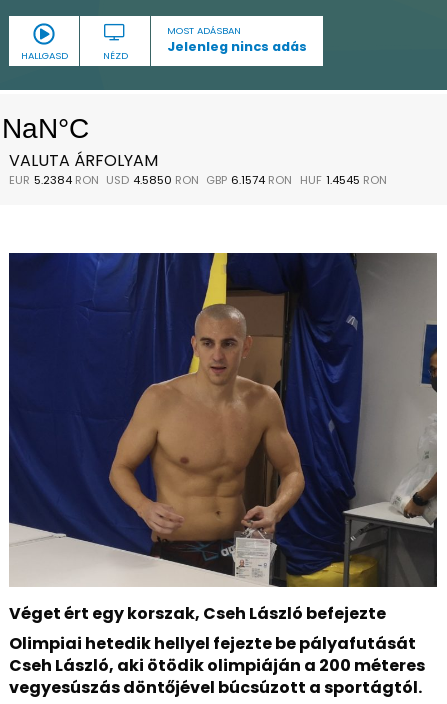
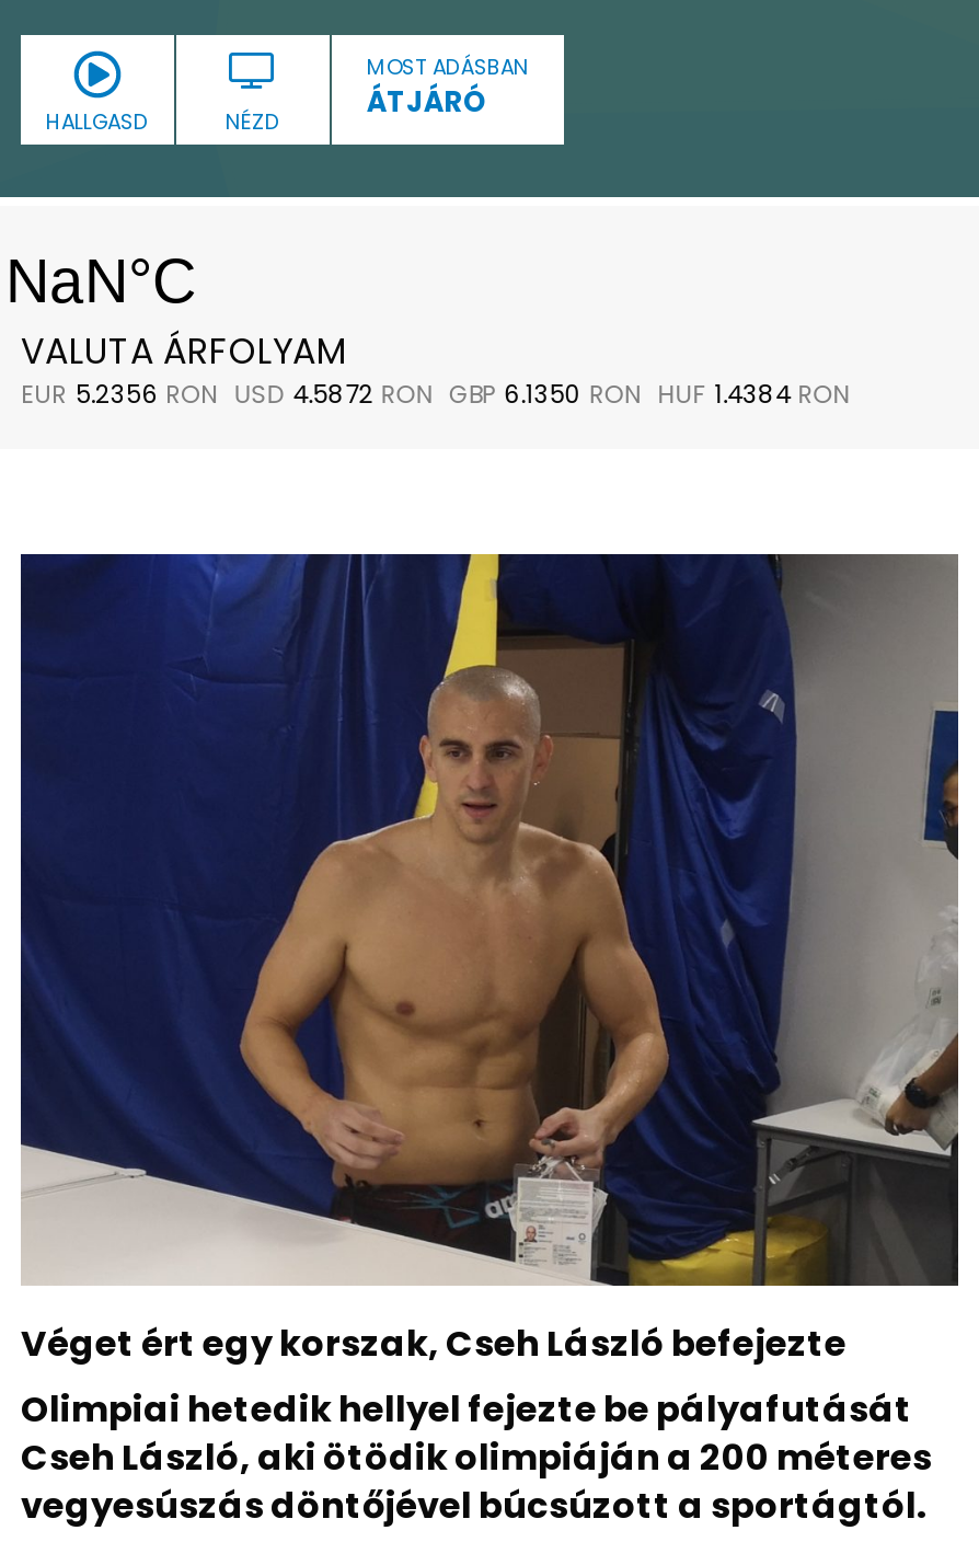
- [image]

- Jelenleg nincs adás
+ ÁTJÁRÓ

- EUR 5.2384 RON USD 4.5850 RON GBP 6.1574 RON HUF 1.4545 RON
+ EUR 5.2356 RON USD 4.5872 RON GBP 6.1350 RON HUF 1.4384 RON
